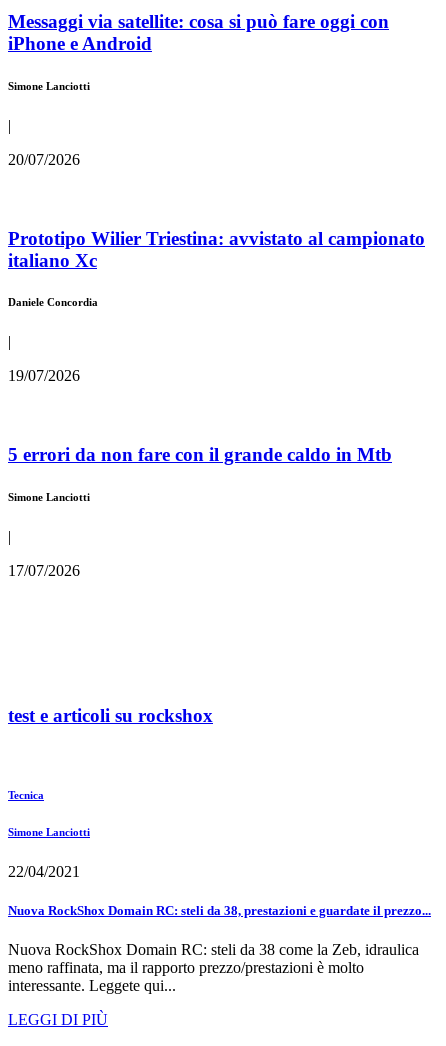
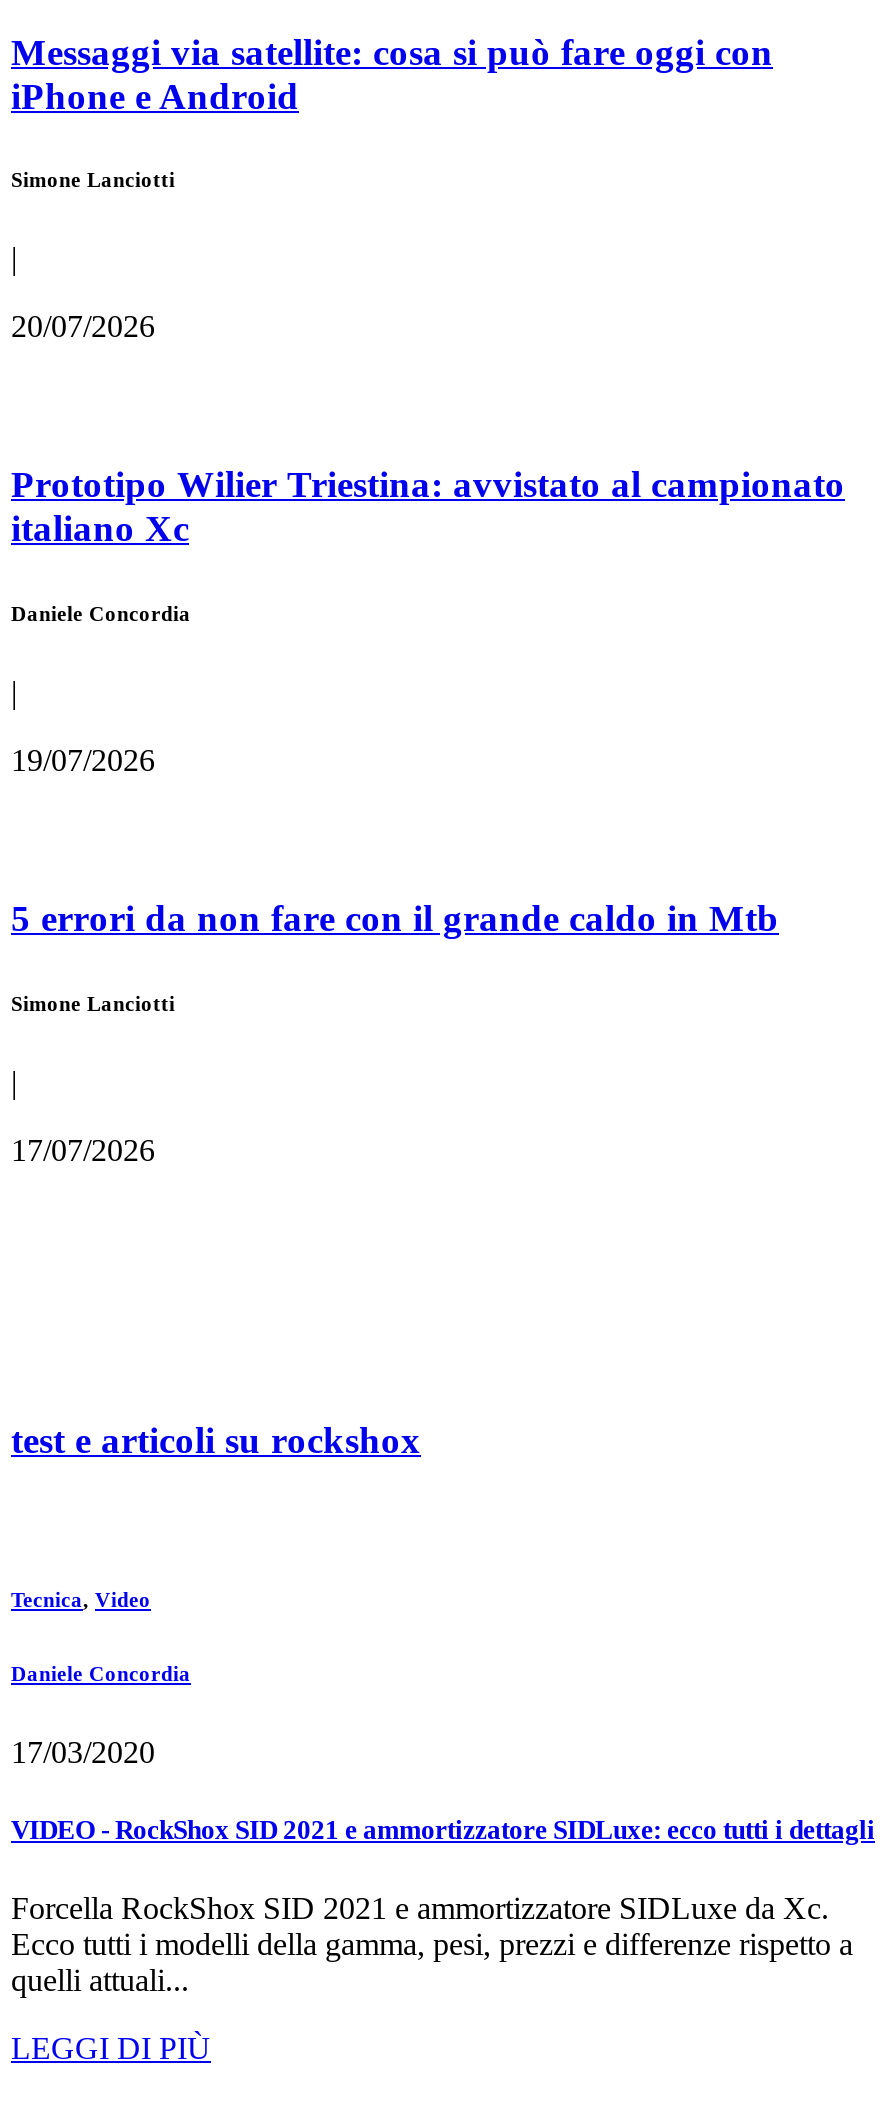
- Tecnica
+ Tecnica, Video

- Simone Lanciotti
+ Daniele Concordia

- 22/04/2021
+ 17/03/2020

- Nuova RockShox Domain RC: steli da 38, prestazioni e guardate il prezzo...
+ VIDEO - RockShox SID 2021 e ammortizzatore SIDLuxe: ecco tutti i dettagli

- Nuova RockShox Domain RC: steli da 38 come la Zeb, idraulica
- meno raffinata, ma il rapporto prezzo/prestazioni è molto
- interessante. Leggete qui...
+ Forcella RockShox SID 2021 e ammortizzatore SIDLuxe da Xc.
+ Ecco tutti i modelli della gamma, pesi, prezzi e differenze rispetto a
+ quelli attuali...
